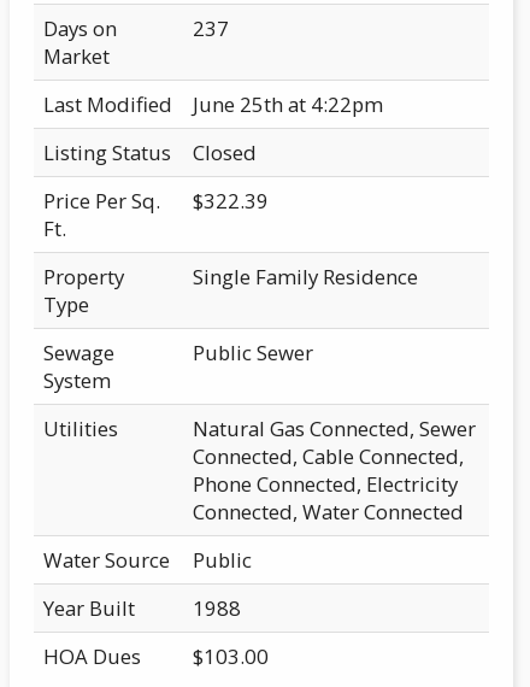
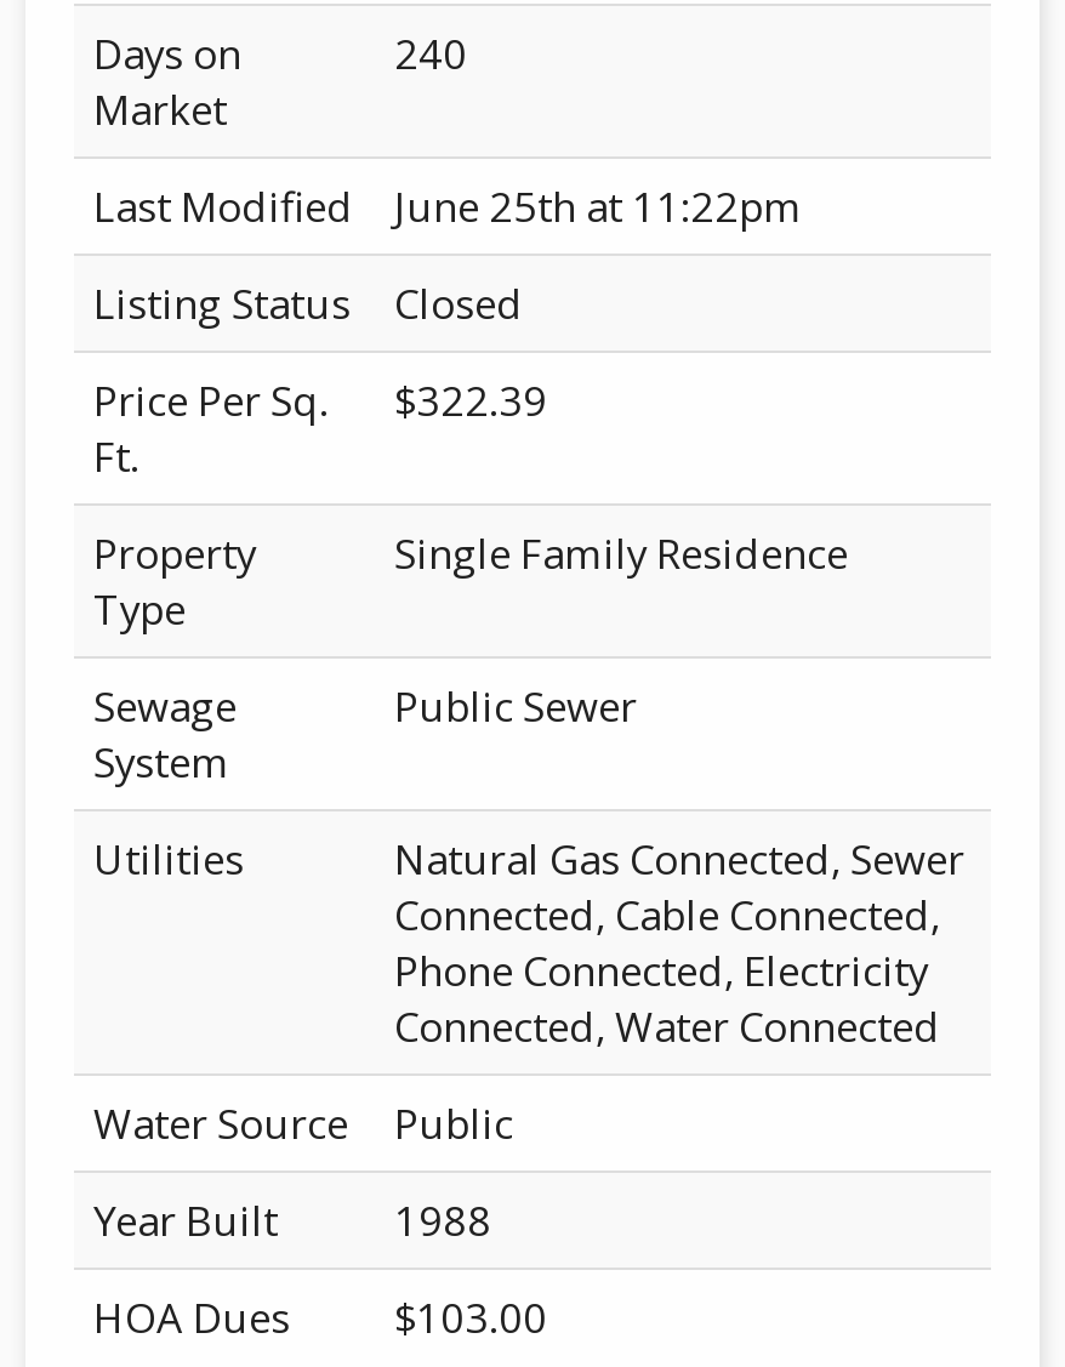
- 237
+ 240

- Last Modified June 25th at 4:22pm
+ Last Modified June 25th at 11:22pm
